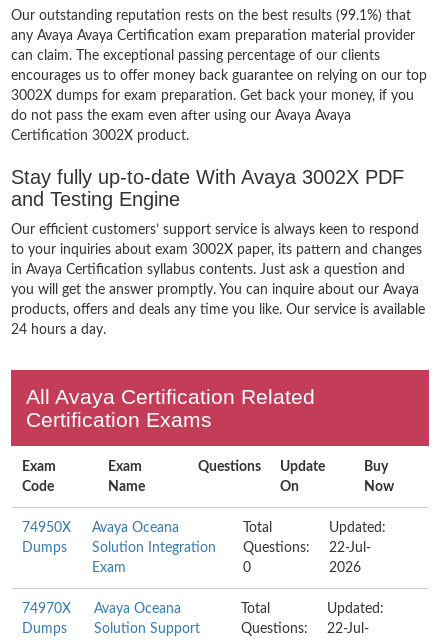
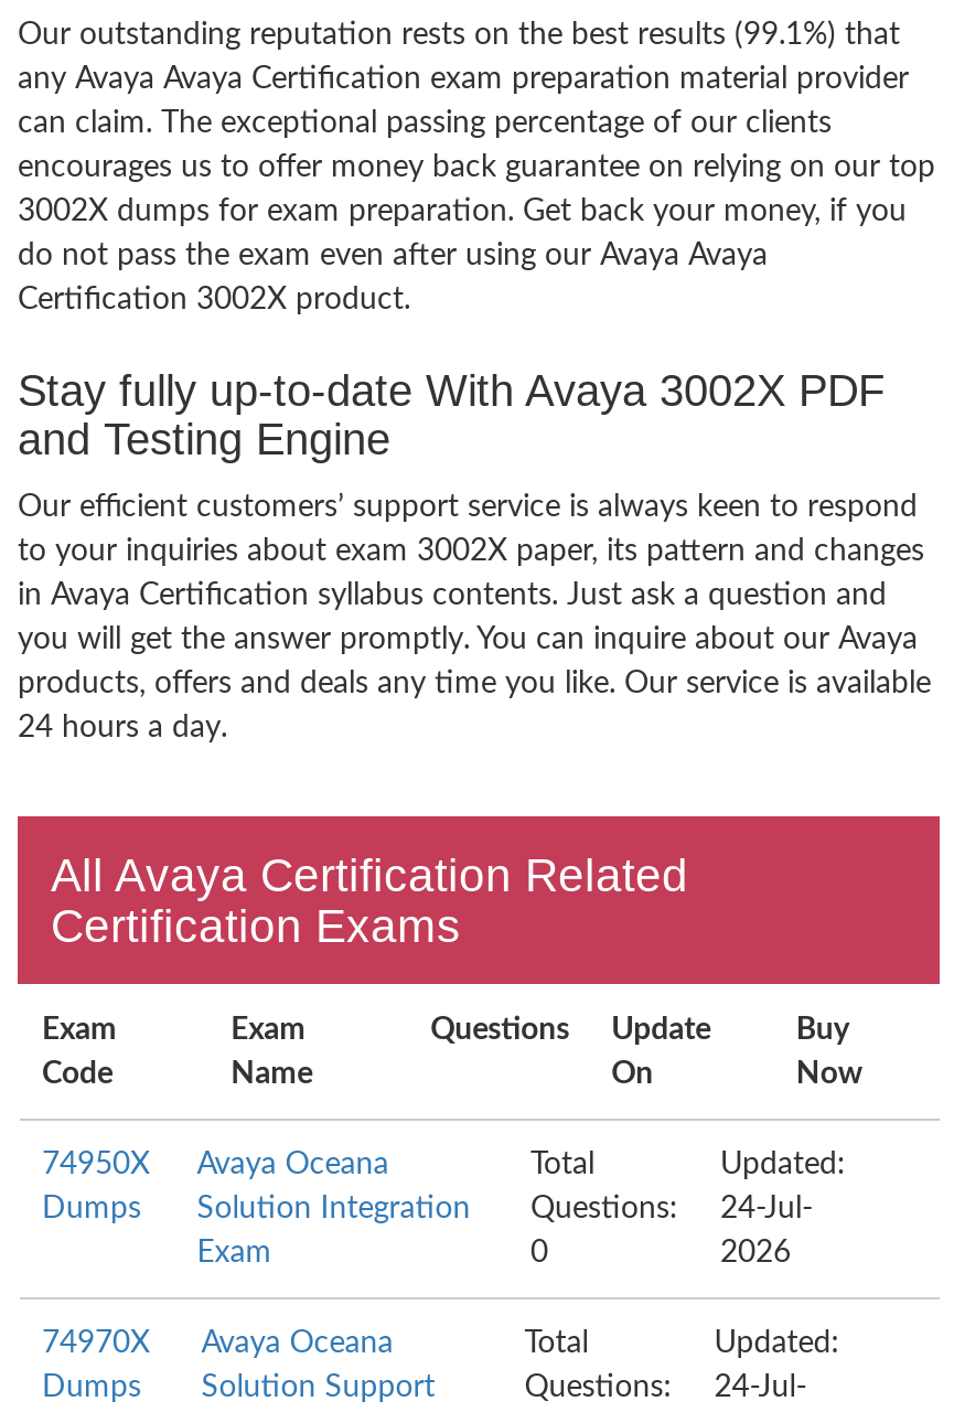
- Dumps Solution Integration Questions: 22-Jul-
+ Dumps Solution Integration Questions: 24-Jul-

- Questions: 22-Jul-
+ Questions: 24-Jul-
